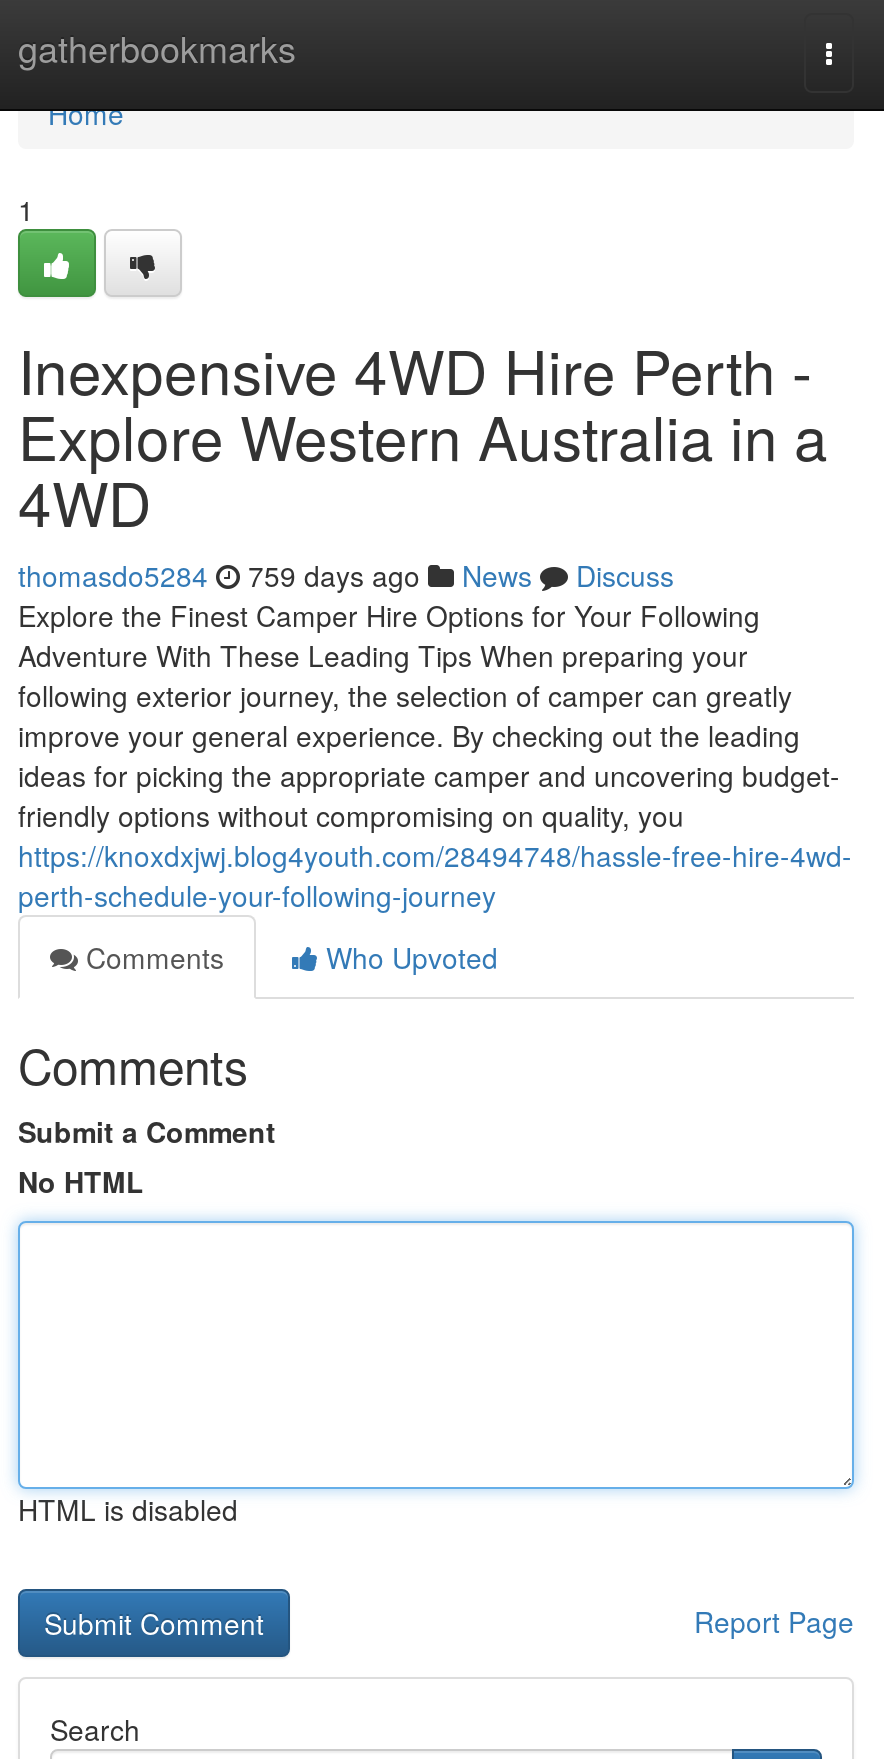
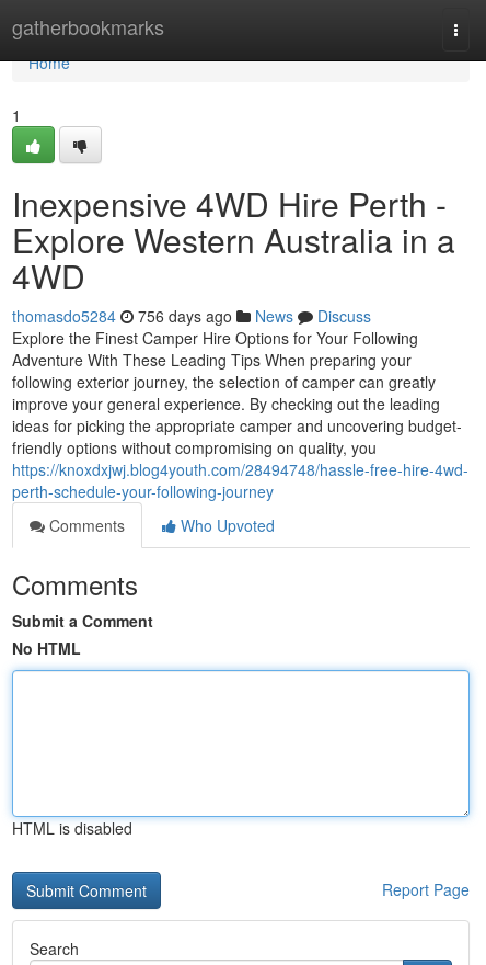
- thomasdo5284 759 days ago News Discuss
+ thomasdo5284 756 days ago News Discuss
